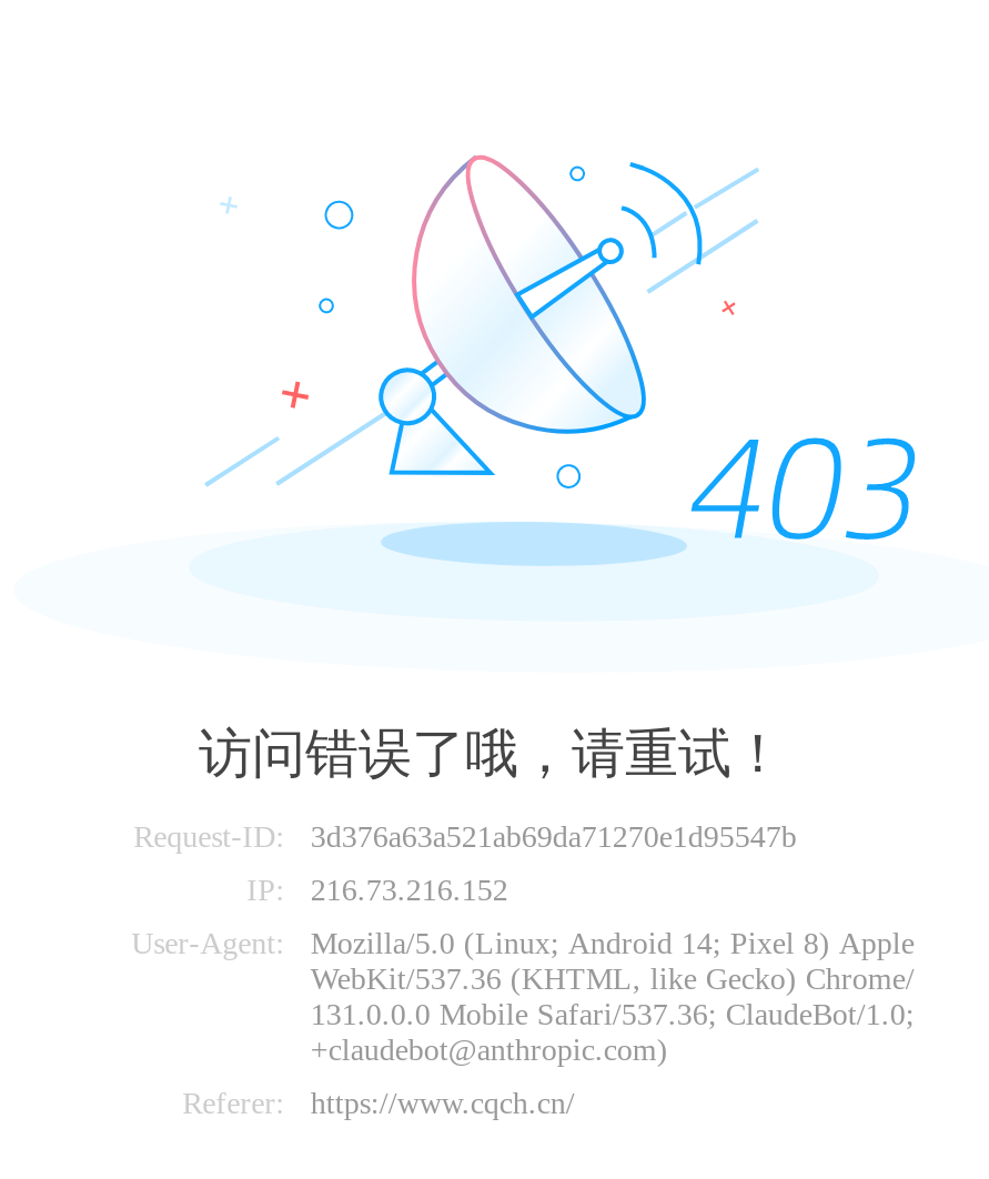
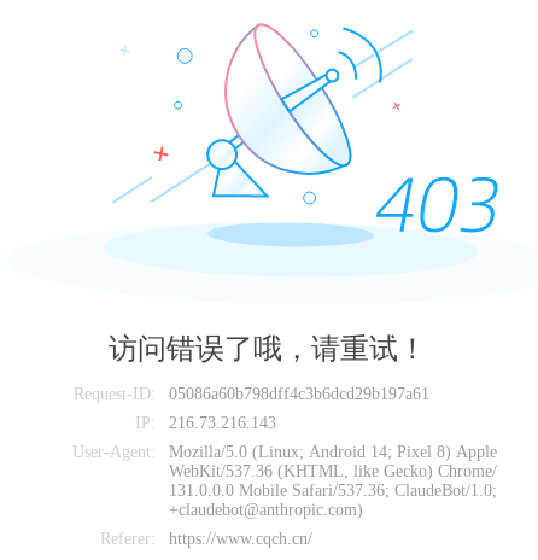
- 3d376a63a521ab69da71270e1d95547b
+ 05086a60b798dff4c3b6dcd29b197a61

- IP: 216.73.216.152
+ IP: 216.73.216.143
